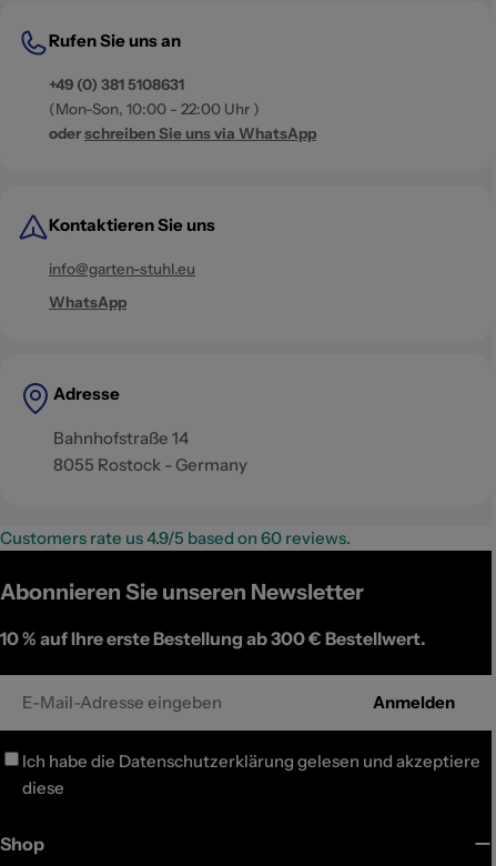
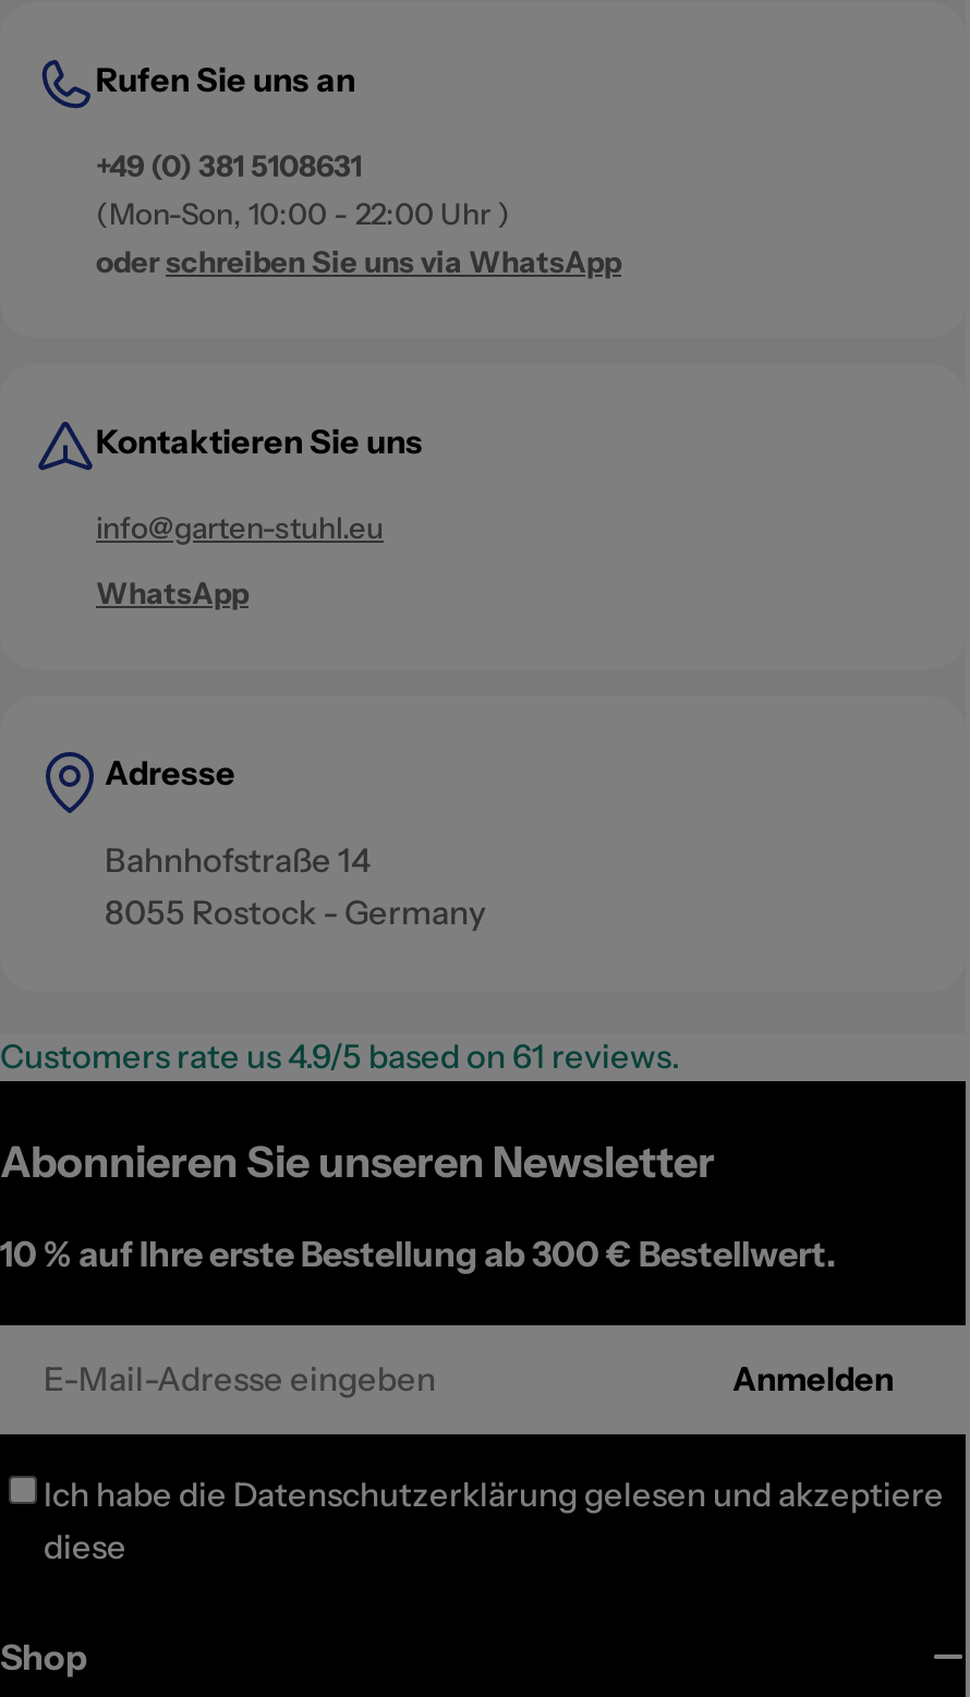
- Customers rate us 4.9/5 based on 60 reviews.
+ Customers rate us 4.9/5 based on 61 reviews.
